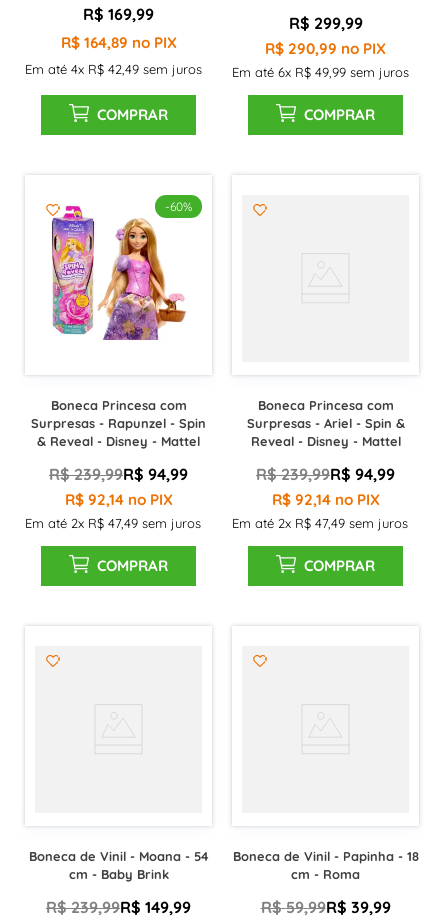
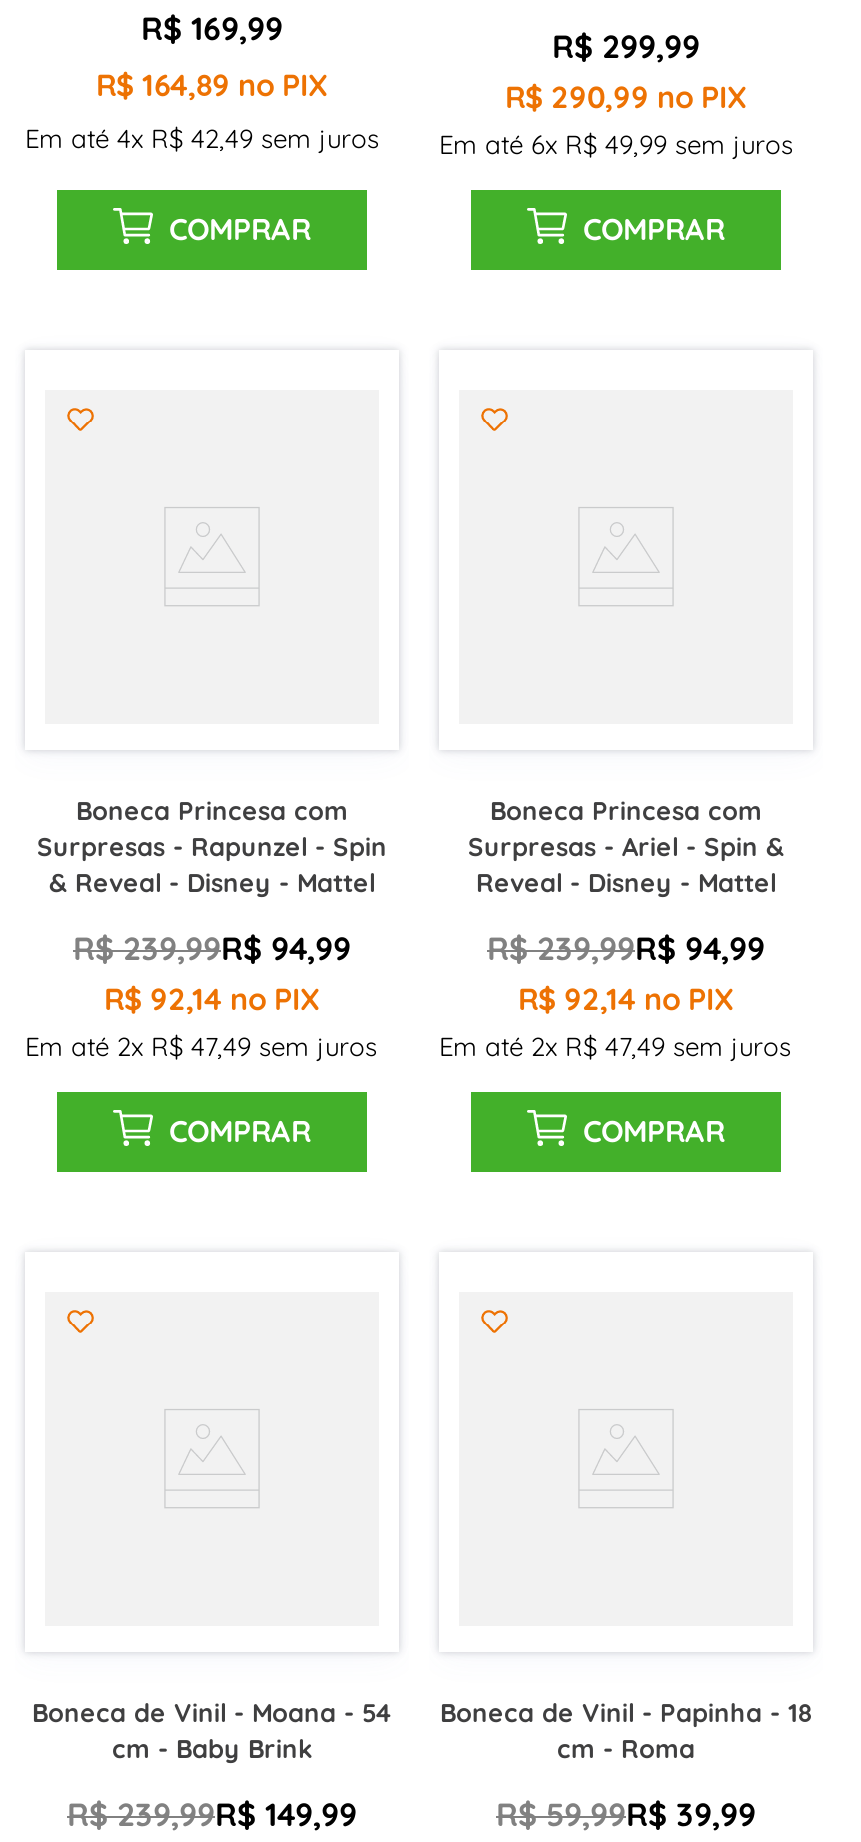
- [image]
- -60%
